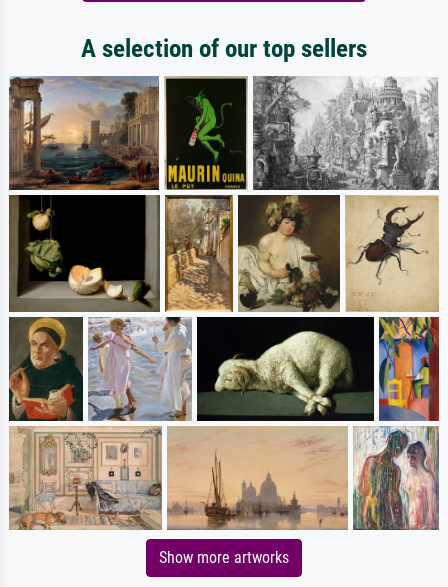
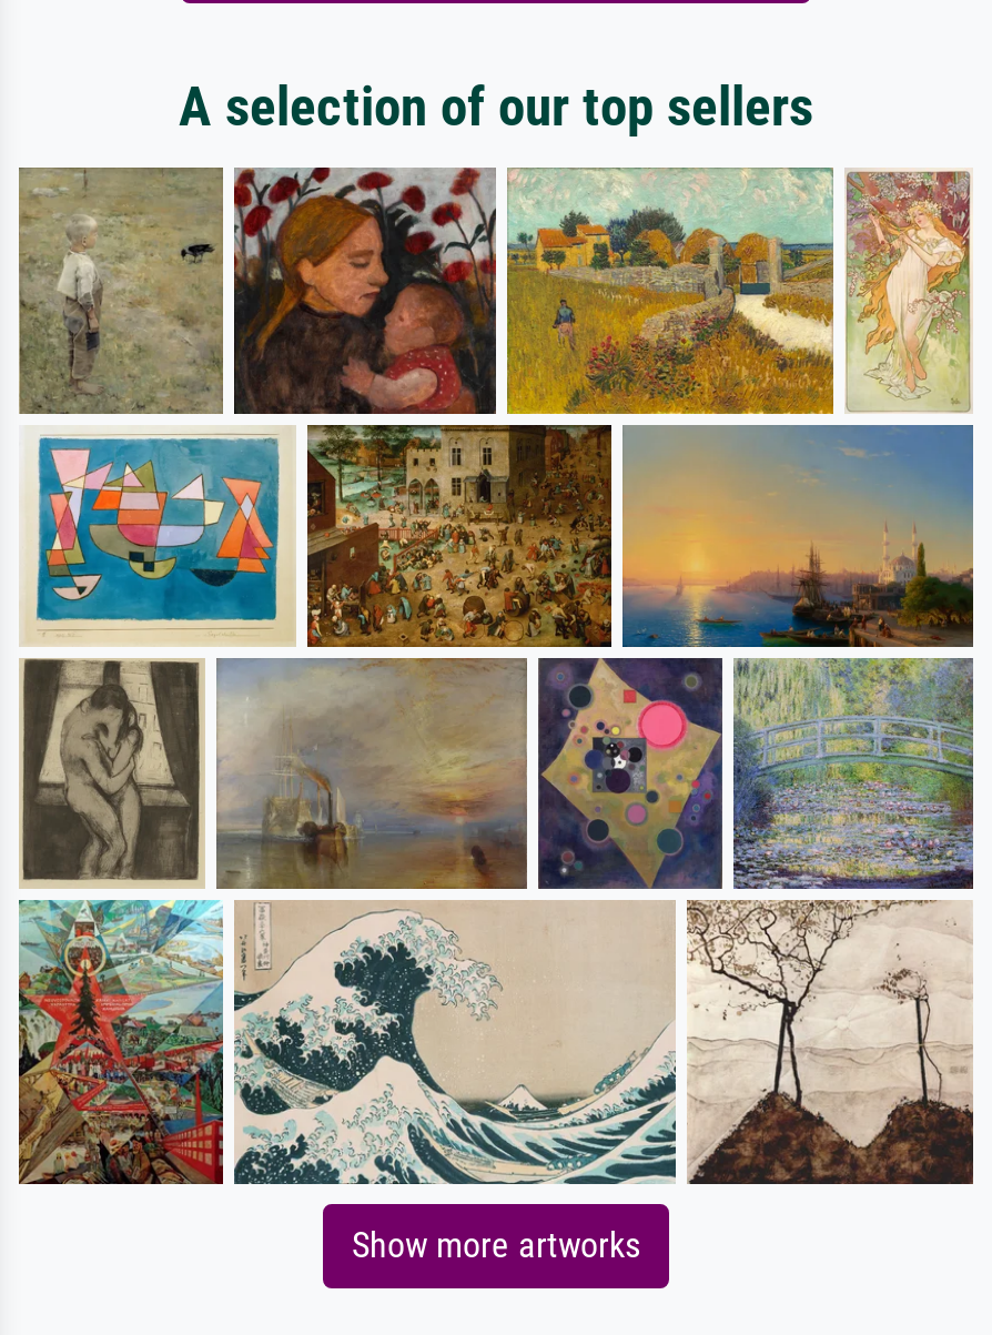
- [image]
+ [image]
